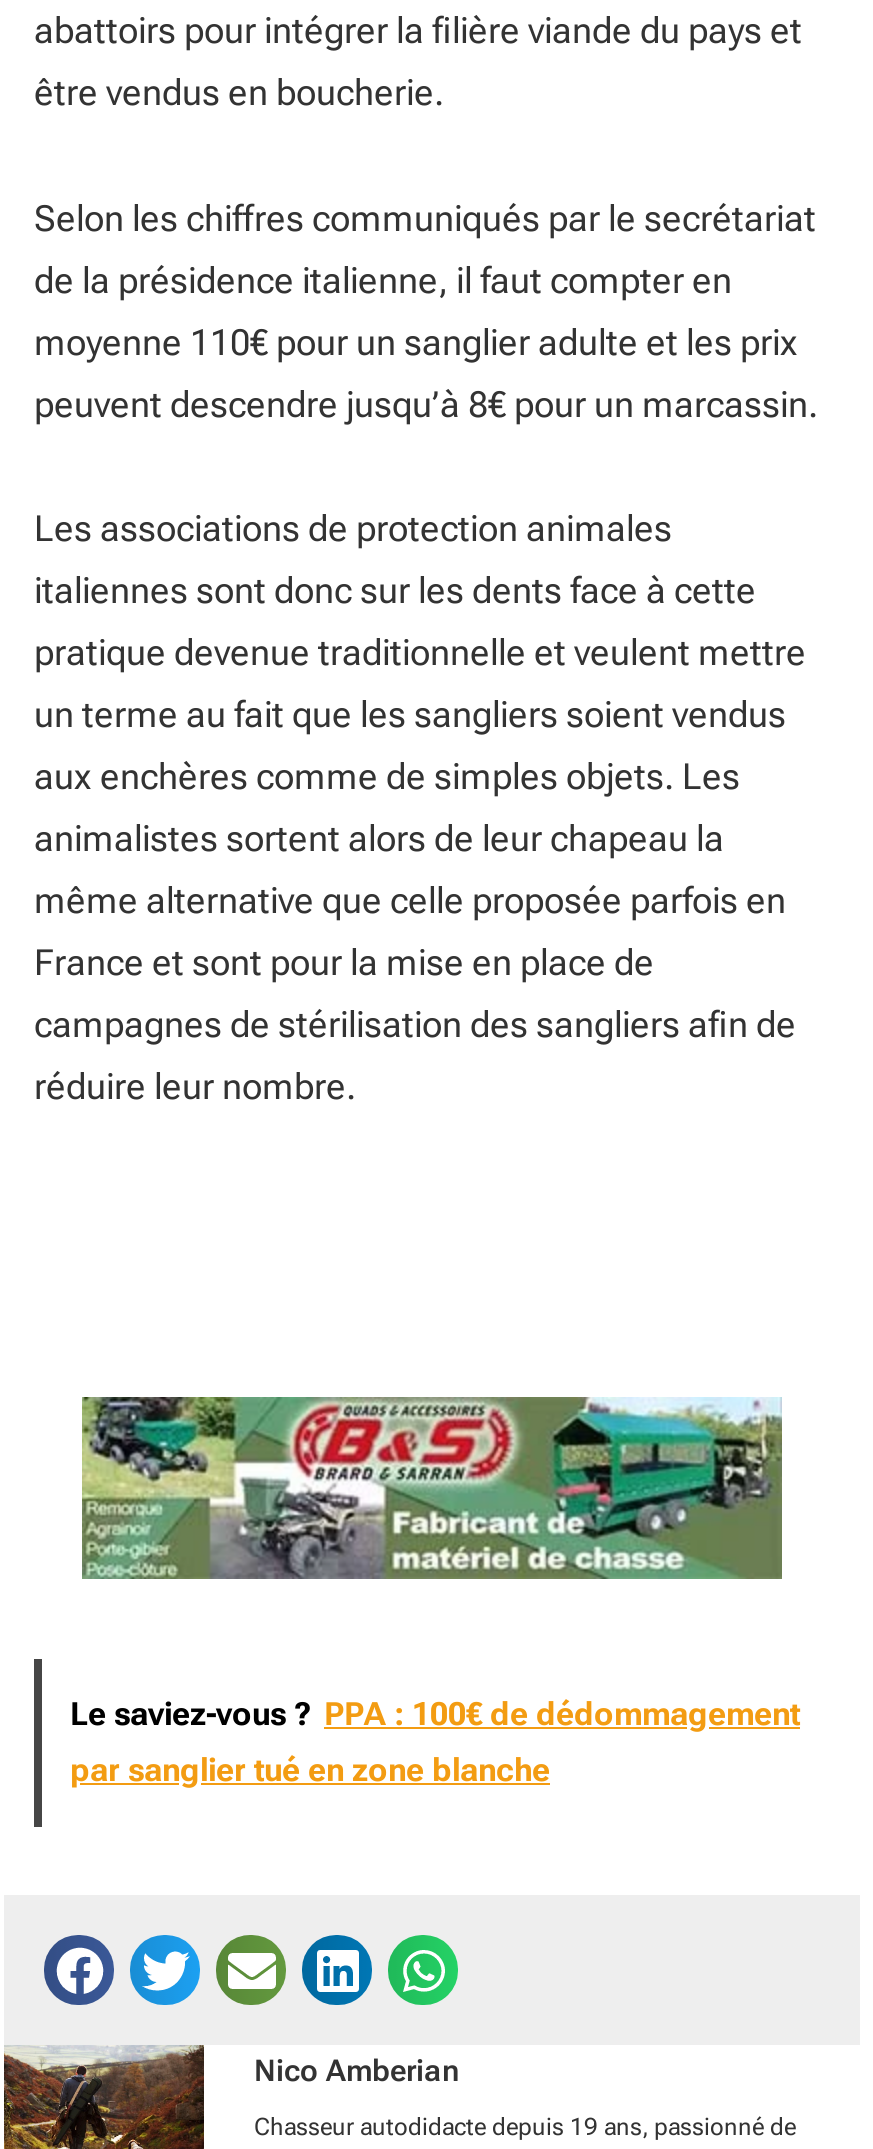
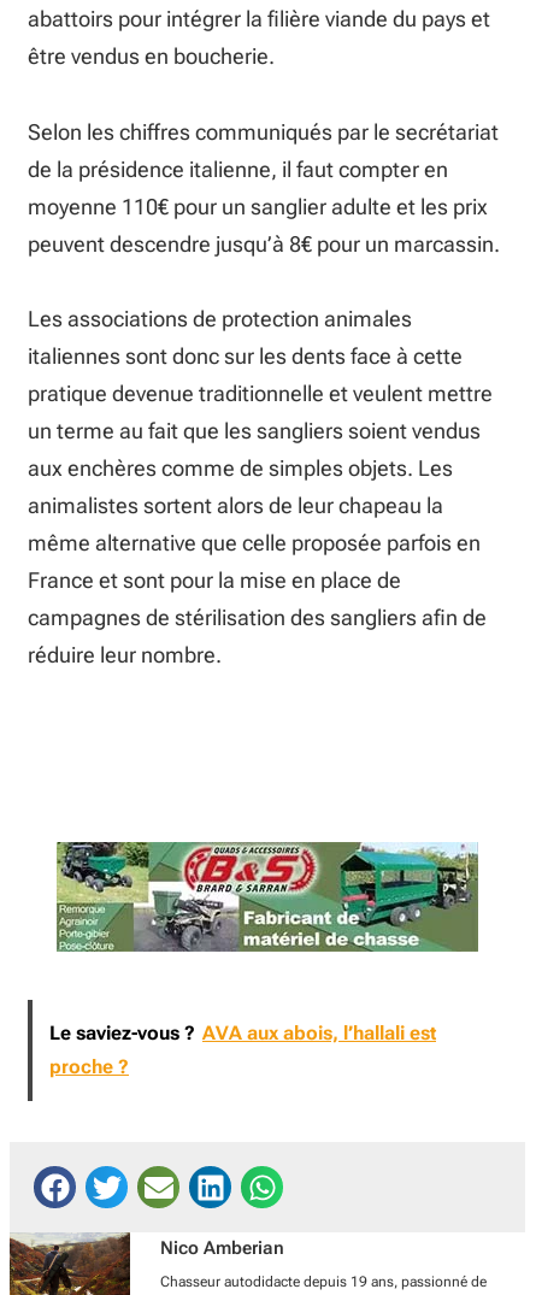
- Le saviez-vous ? PPA : 100€ de dédommagement
+ Le saviez-vous ? AVA aux abois, l’hallali est

- par sanglier tué en zone blanche
+ proche ?
